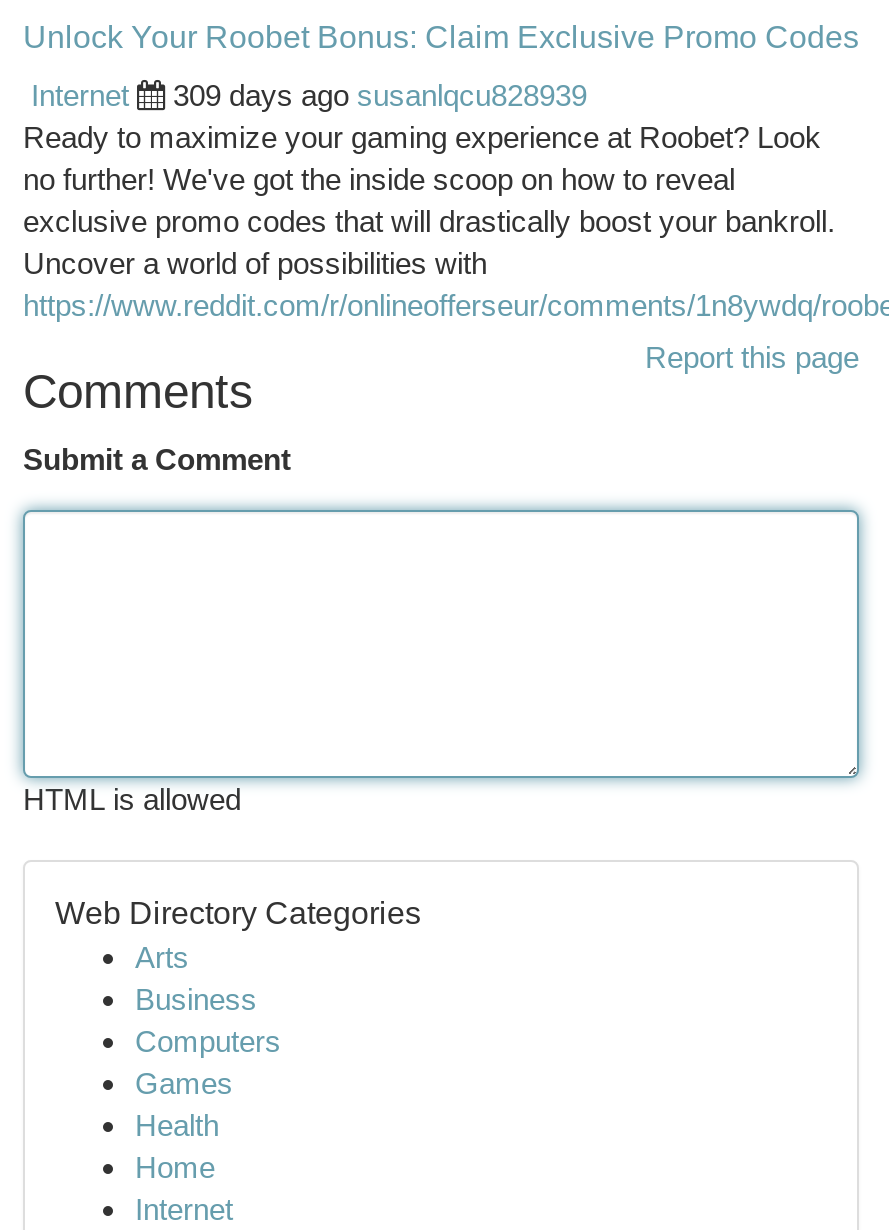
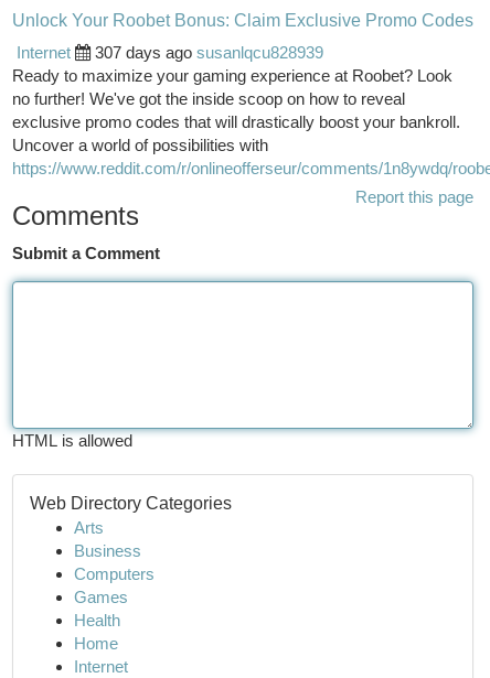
- 309 days ago susanlqcu828939
+ 307 days ago susanlqcu828939
